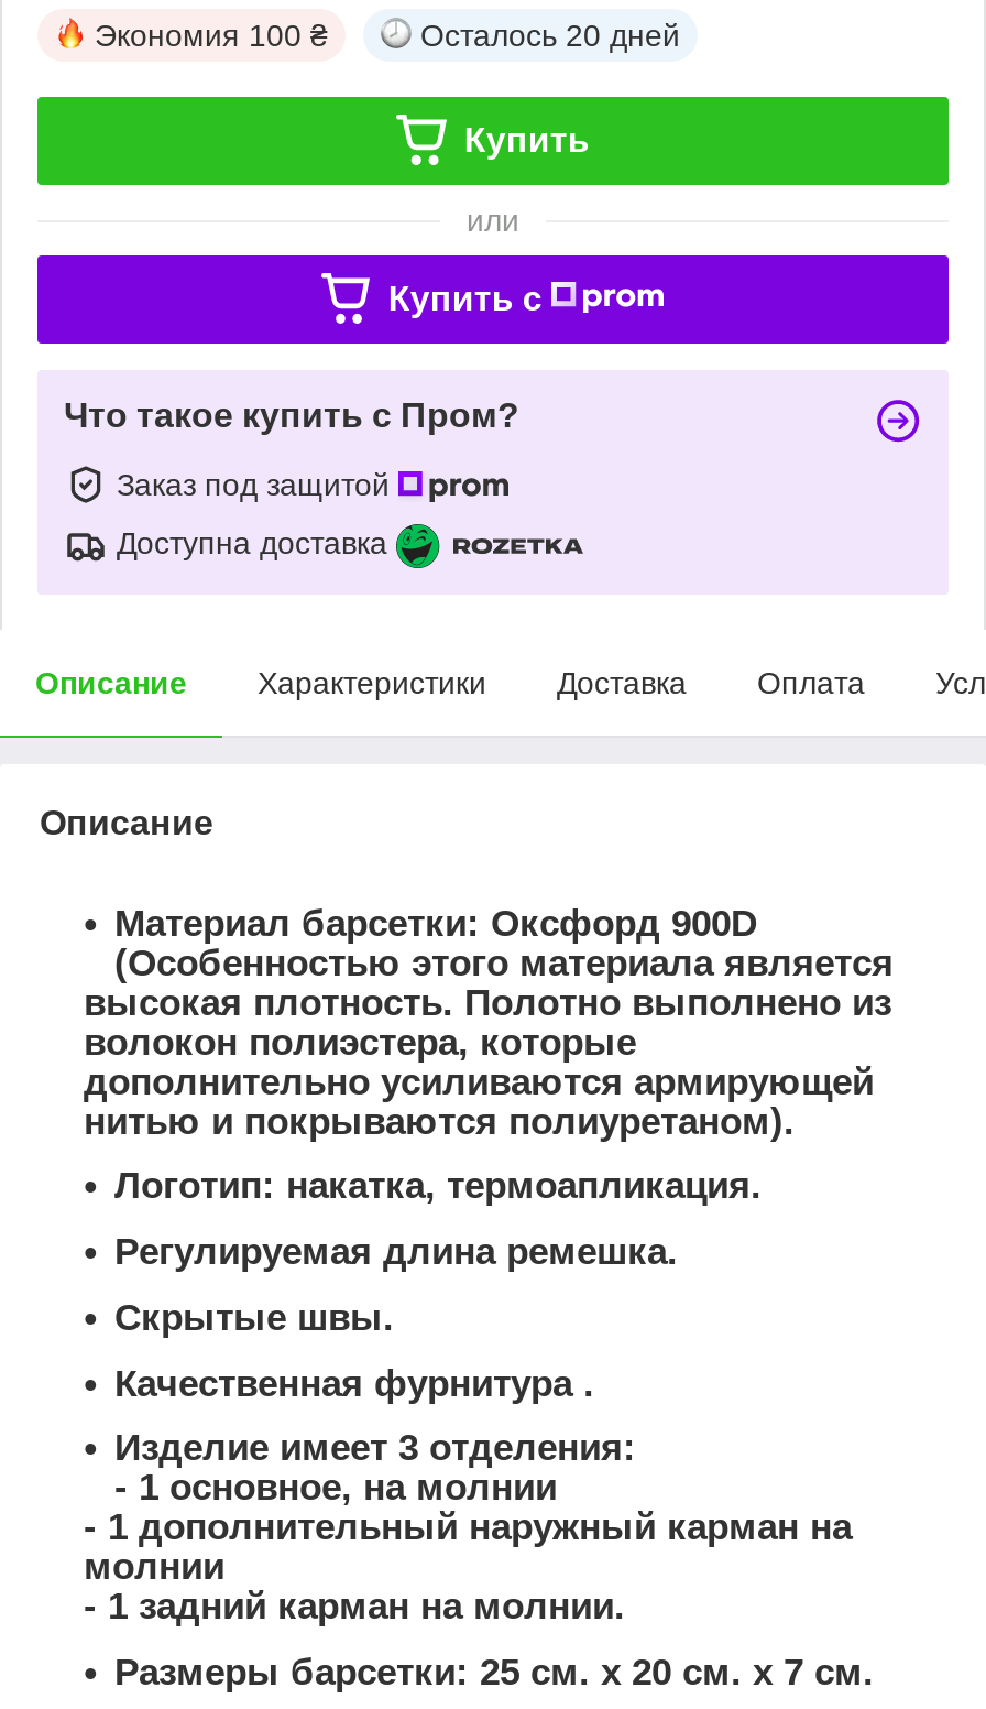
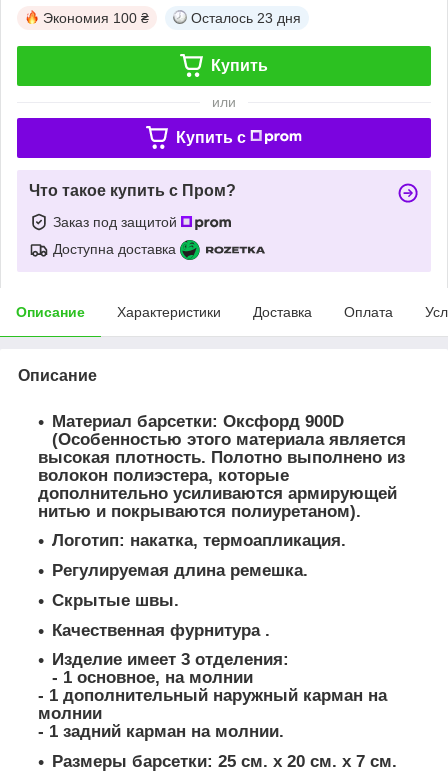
- Осталось 20 дней
+ Осталось 23 дня
